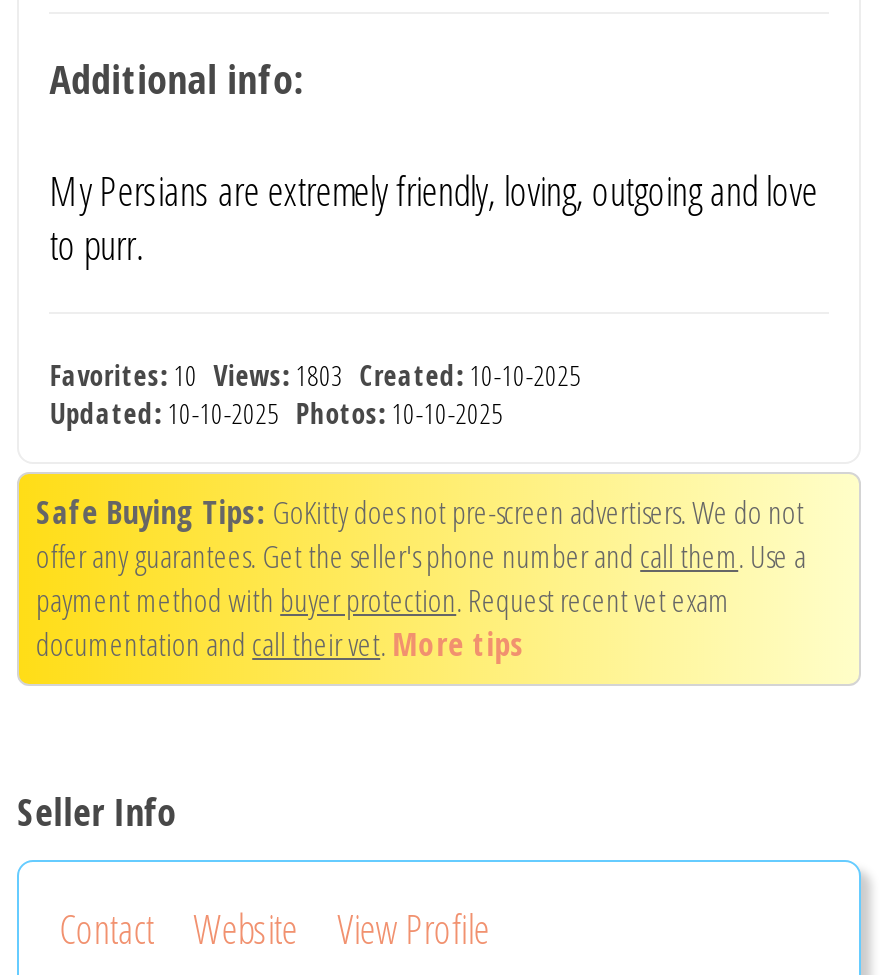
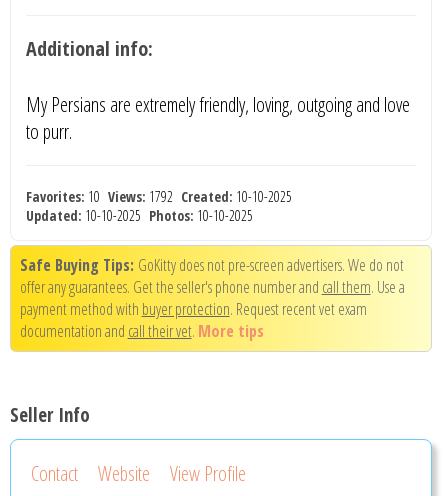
- Favorites: 10 Views: 1803 Created: 10-10-2025
+ Favorites: 10 Views: 1792 Created: 10-10-2025
